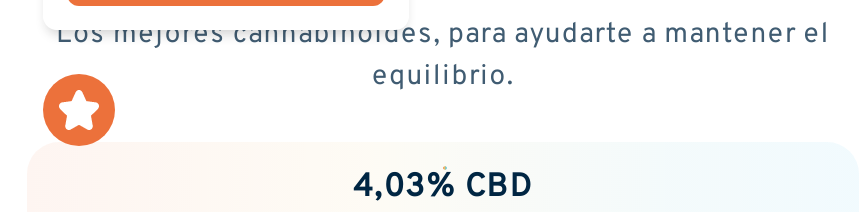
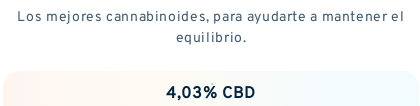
- [image]
